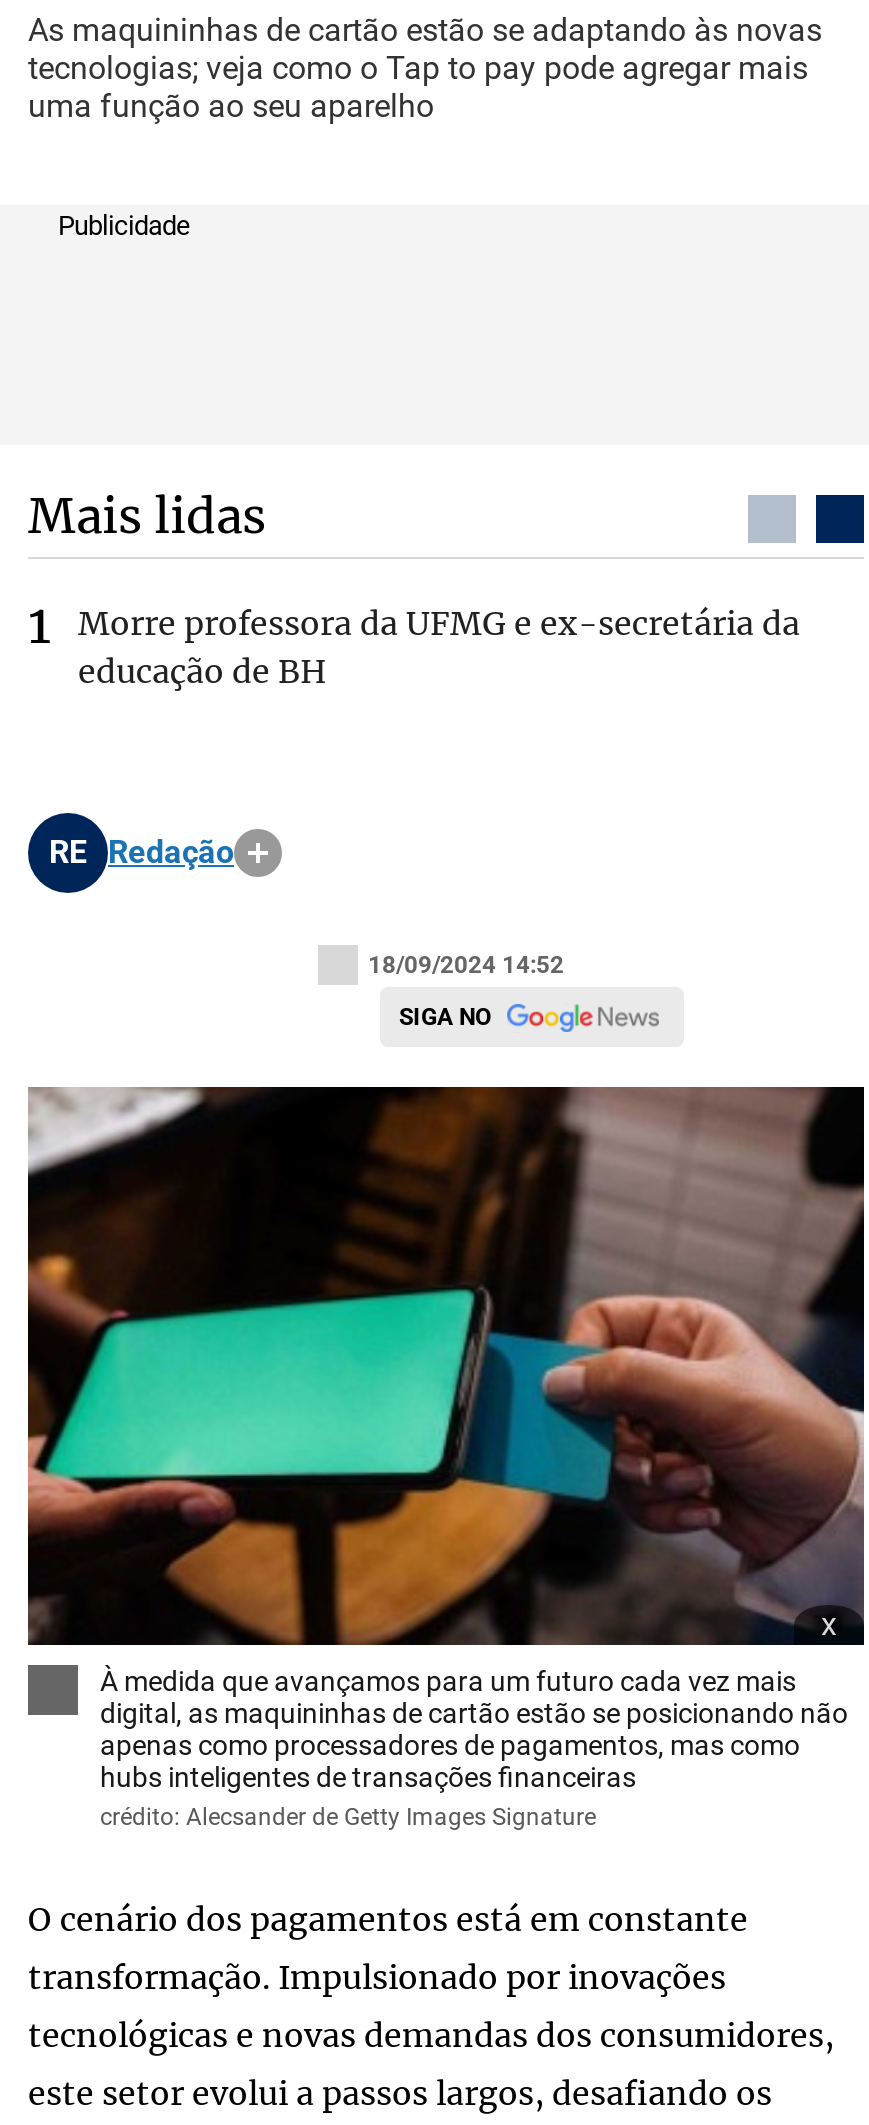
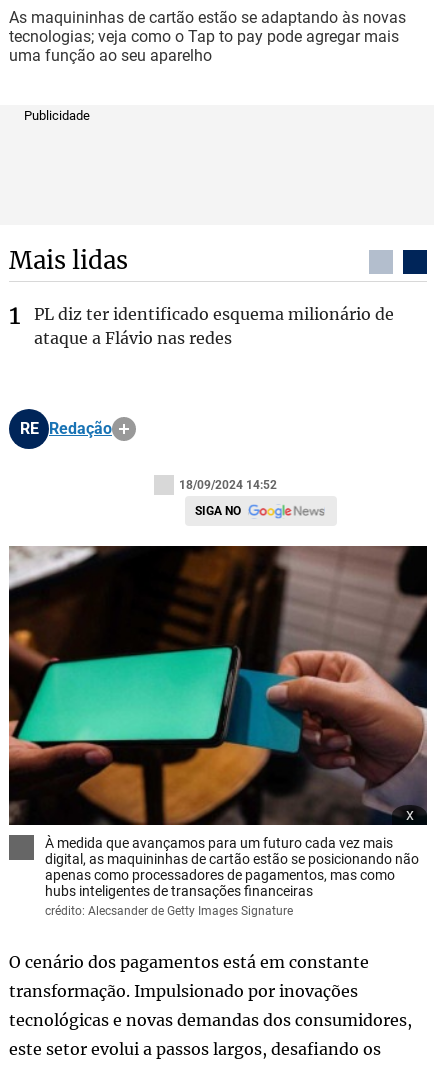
- Morre professora da UFMG e ex-secretária da
- educação de BH
+ PL diz ter identificado esquema milionário de
+ ataque a Flávio nas redes
